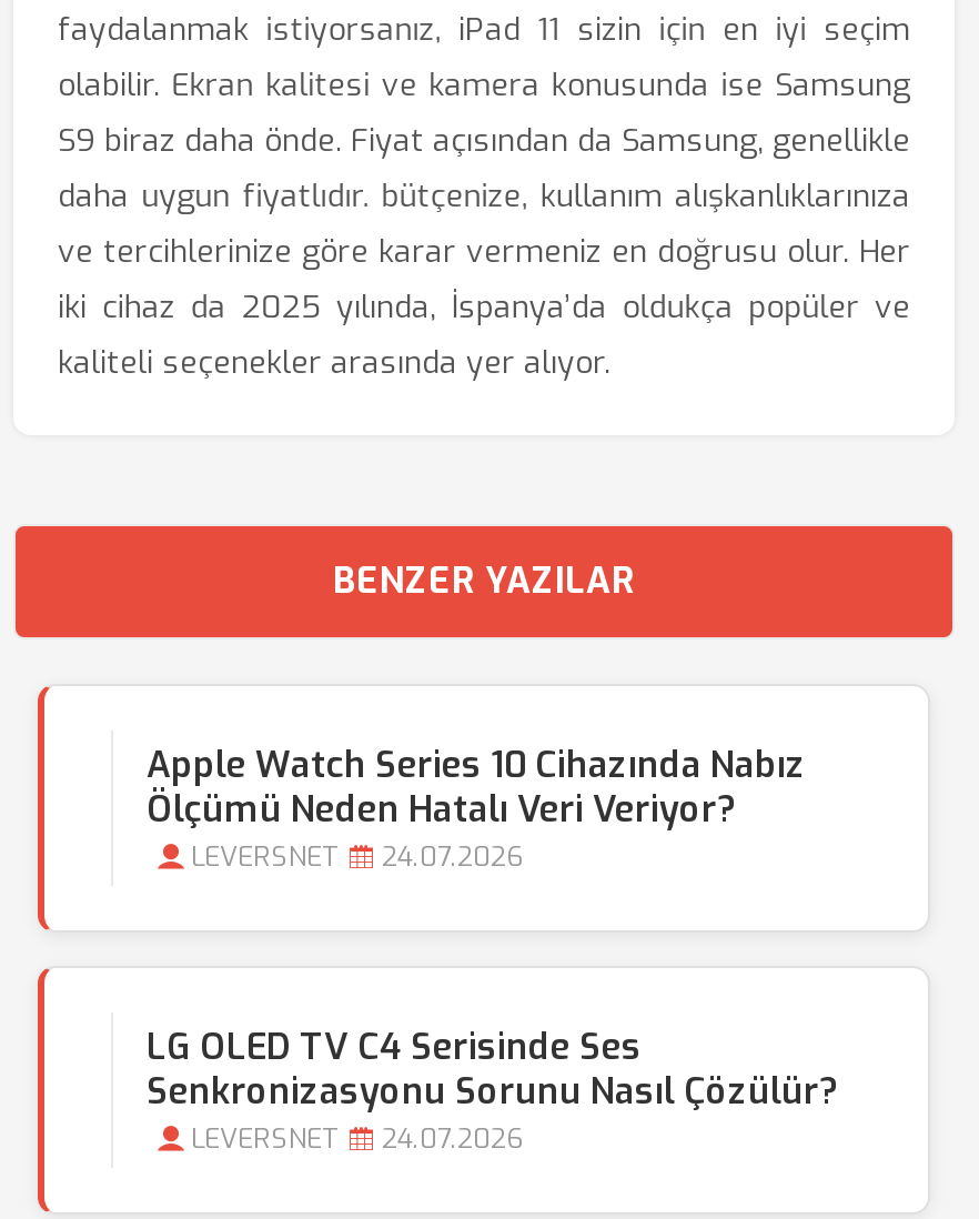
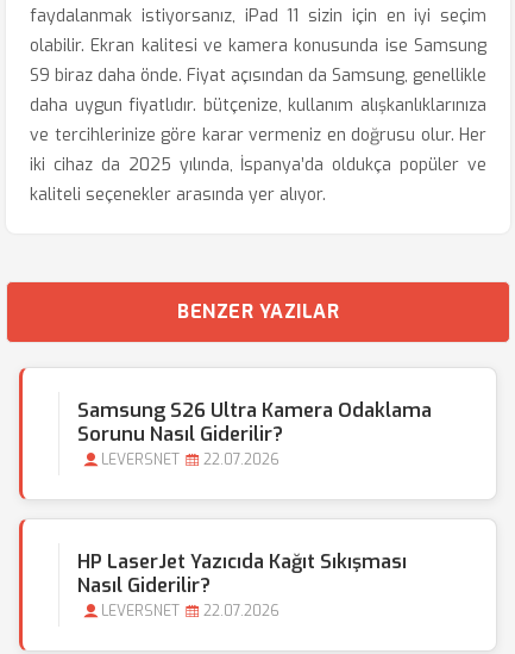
- Apple Watch Series 10 Cihazında Nabız
- Ölçümü Neden Hatalı Veri Veriyor?
+ Samsung S26 Ultra Kamera Odaklama
+ Sorunu Nasıl Giderilir?

- LEVERSNET 24.07.2026
+ LEVERSNET 22.07.2026

- LG OLED TV C4 Serisinde Ses
- Senkronizasyonu Sorunu Nasıl Çözülür?
+ HP LaserJet Yazıcıda Kağıt Sıkışması
+ Nasıl Giderilir?

- LEVERSNET 24.07.2026
+ LEVERSNET 22.07.2026
